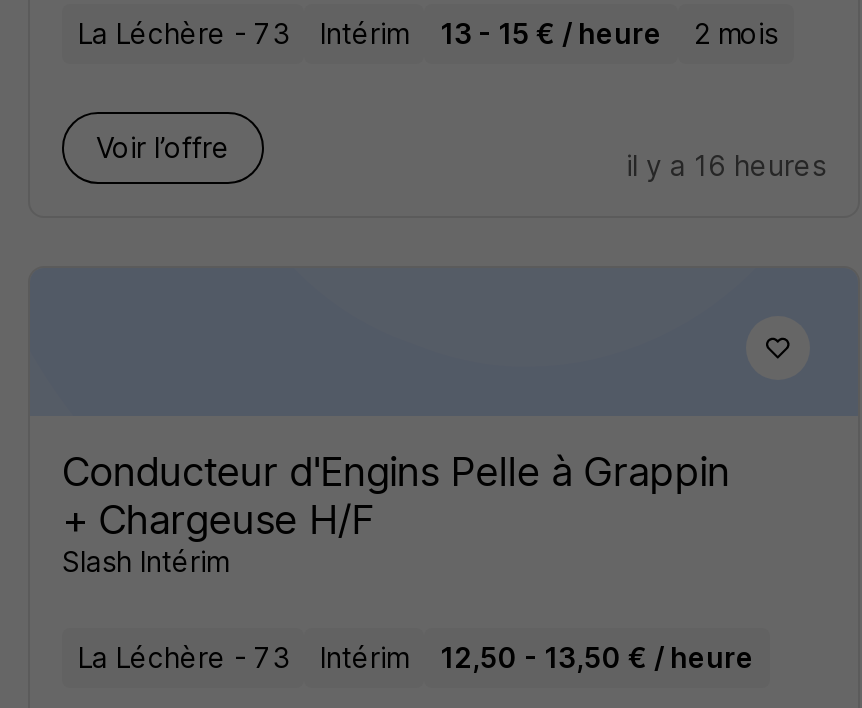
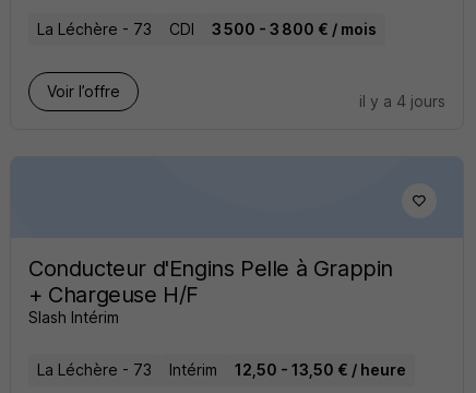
- Intérim
- 13 - 15 € / heure
- 2 mois
+ CDI
+ 3 500 - 3 800 € / mois

- il y a 16 heures
+ il y a 4 jours
